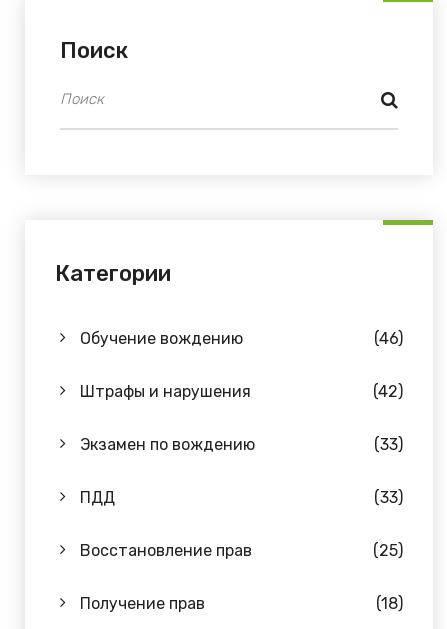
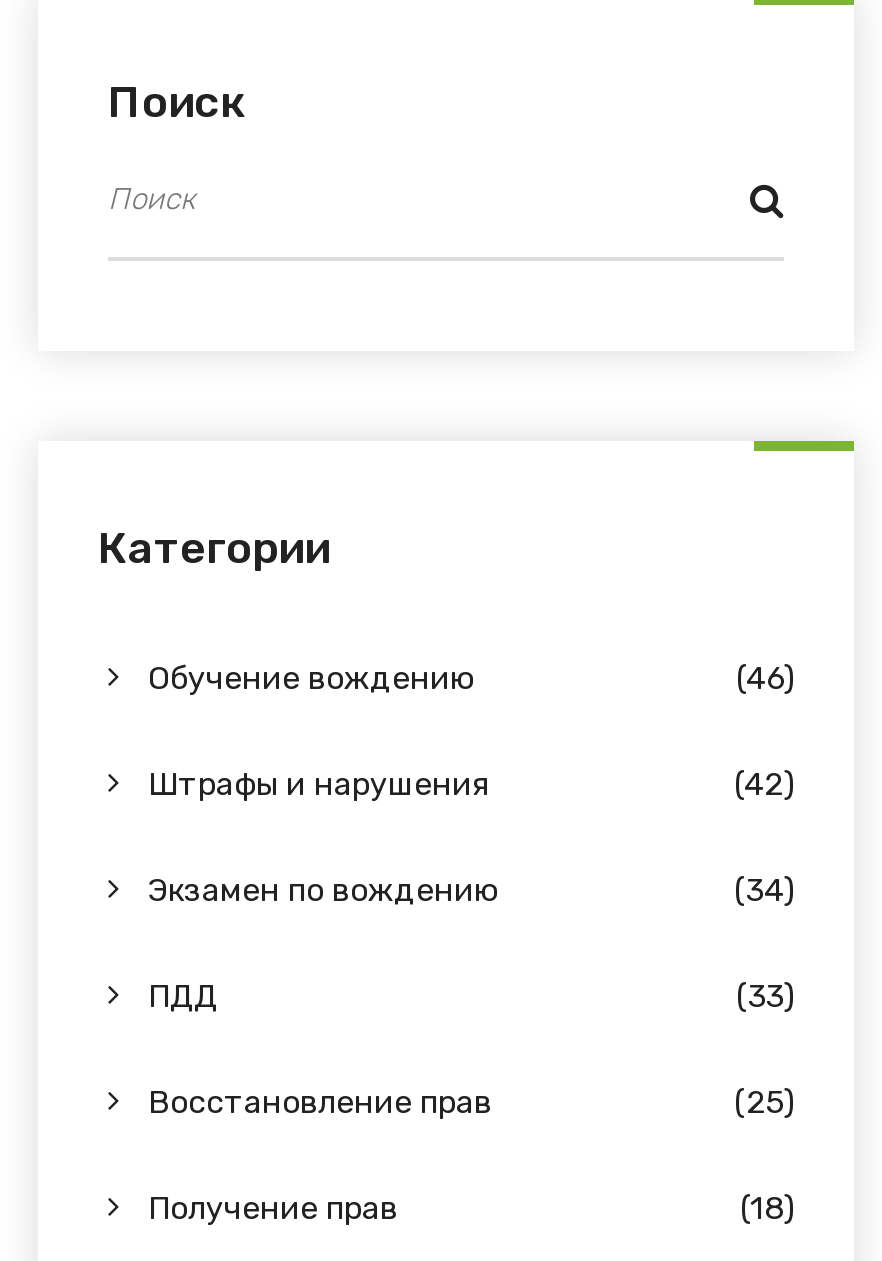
- (33)
+ (34)
